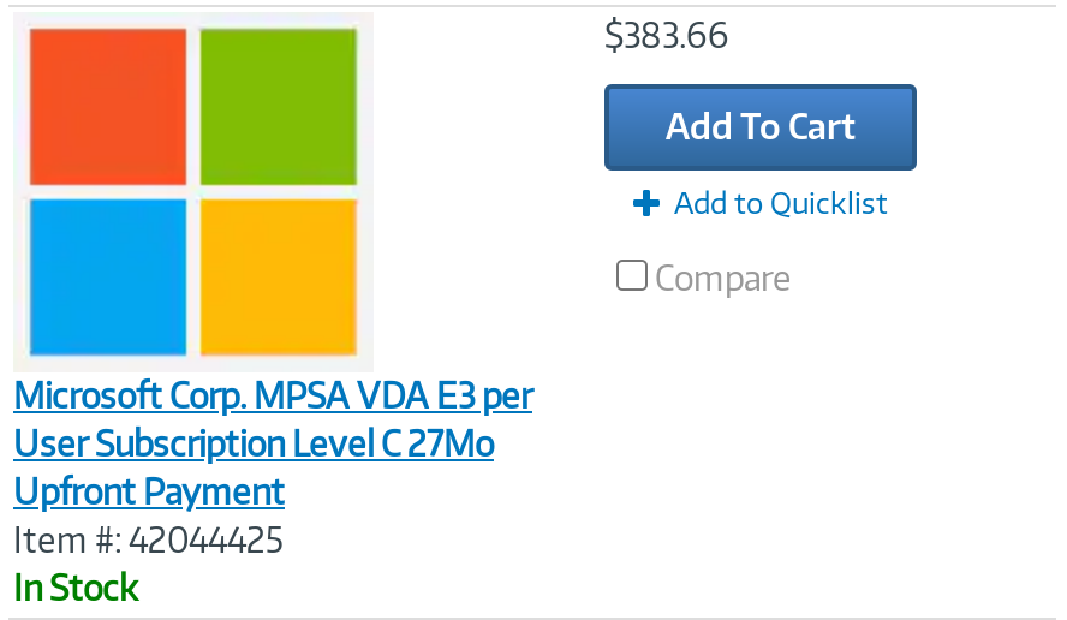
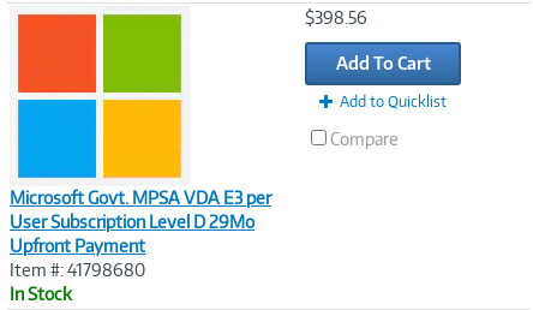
- $383.66
+ $398.56

- Microsoft Corp. MPSA VDA E3 per
+ Microsoft Govt. MPSA VDA E3 per

- User Subscription Level C 27Mo
+ User Subscription Level D 29Mo

- Item #: 42044425
+ Item #: 41798680
